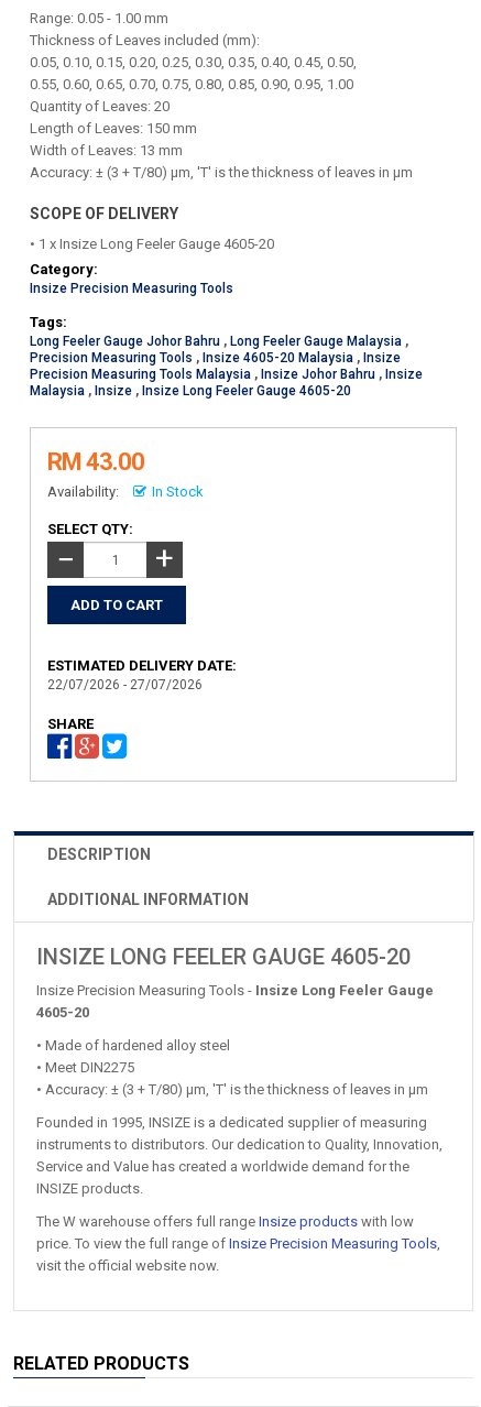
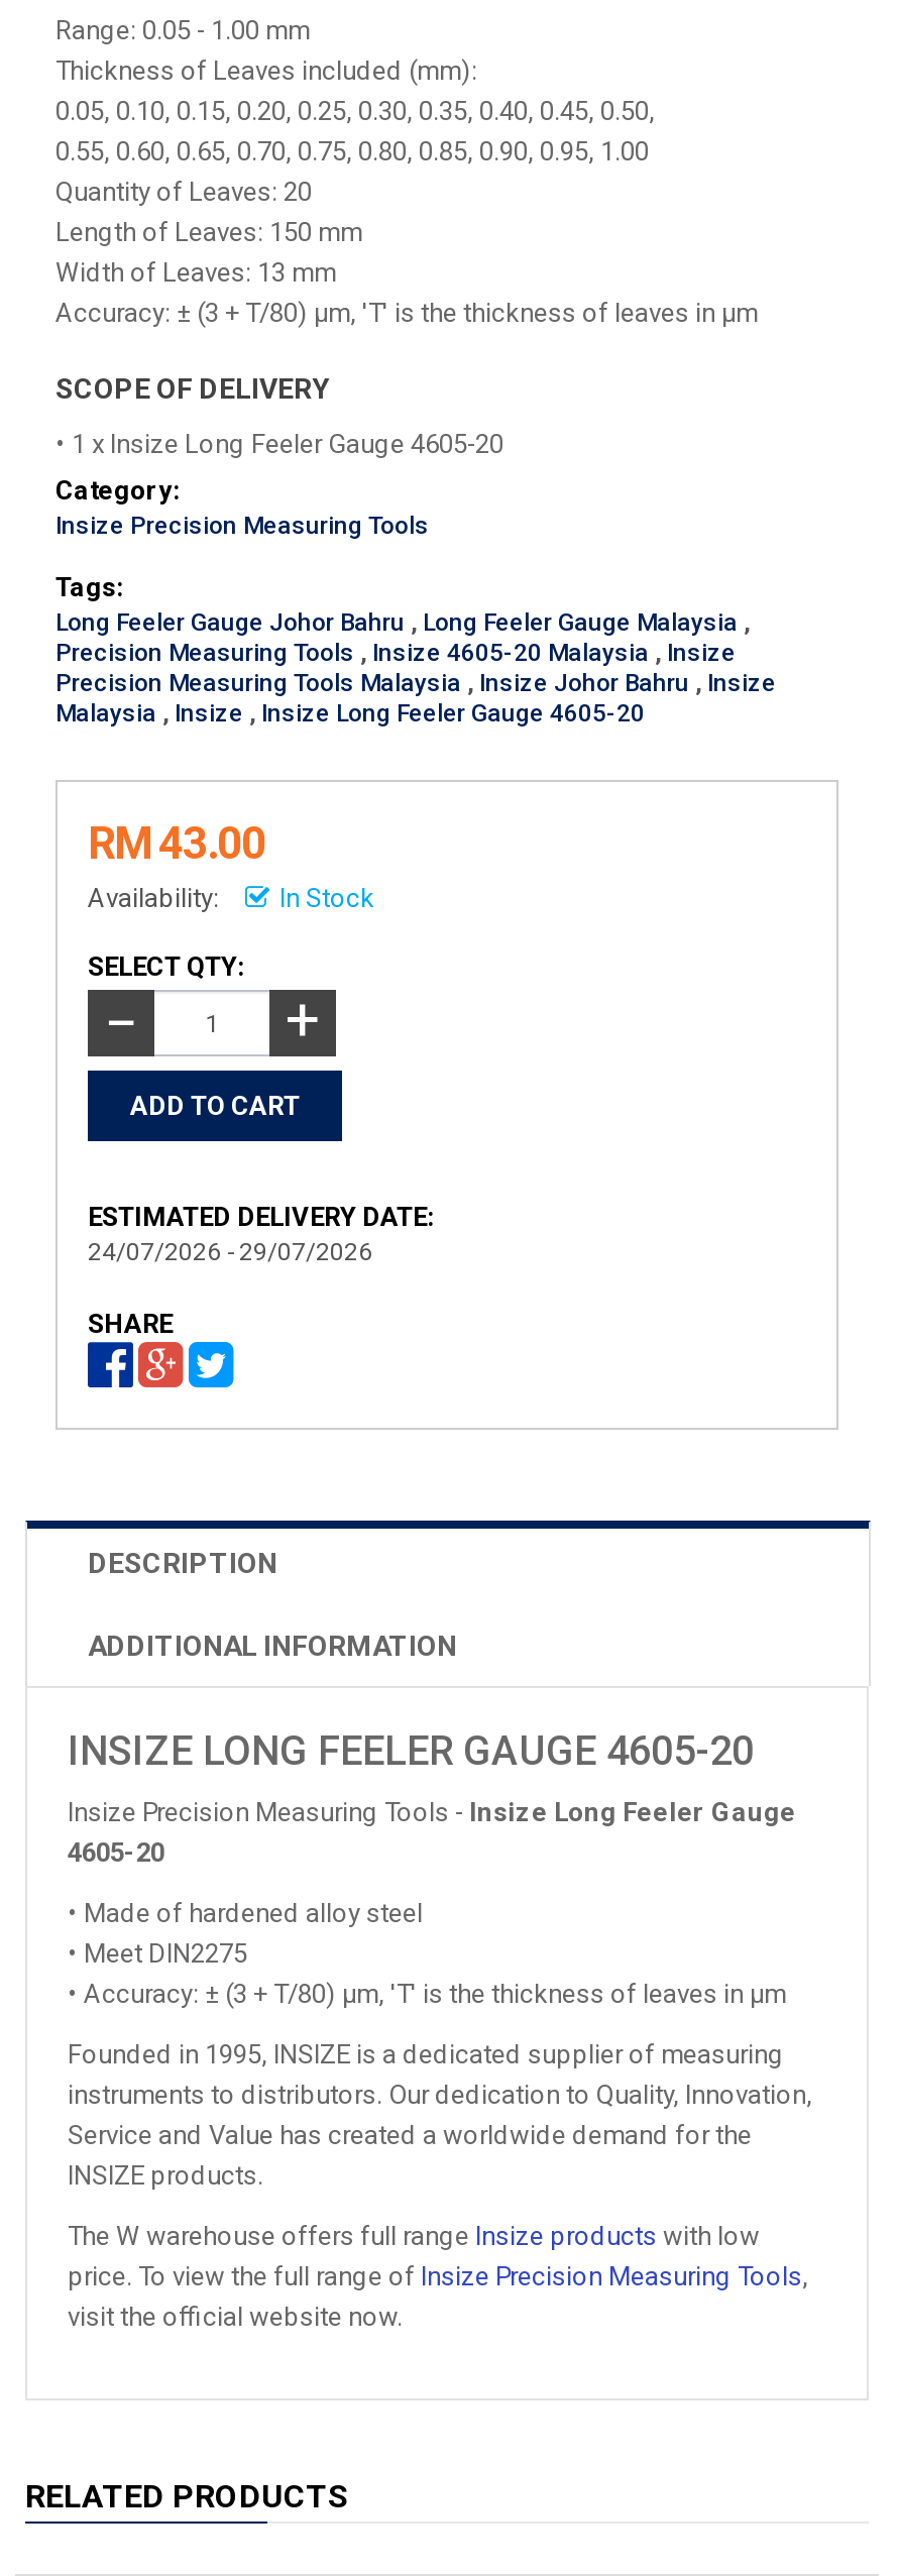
- 22/07/2026 - 27/07/2026
+ 24/07/2026 - 29/07/2026
